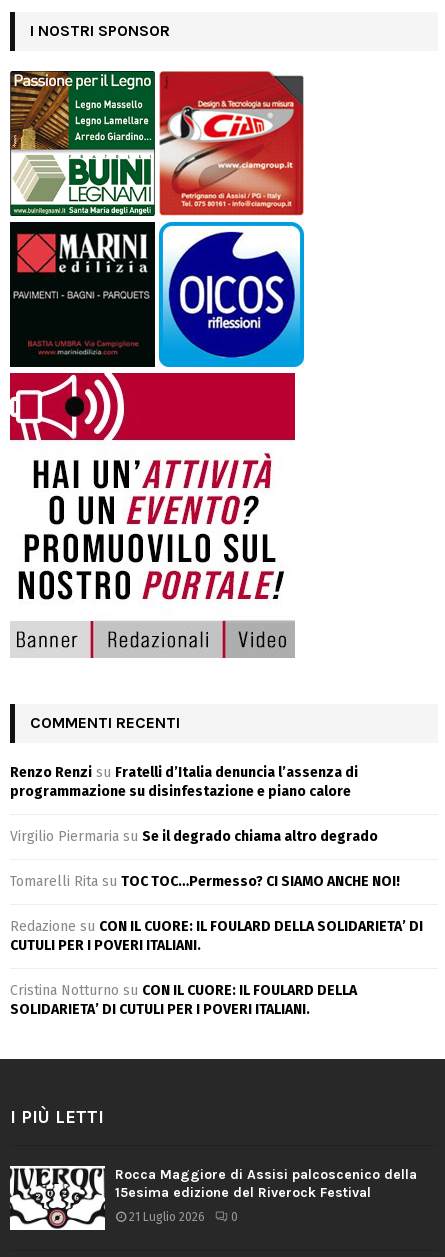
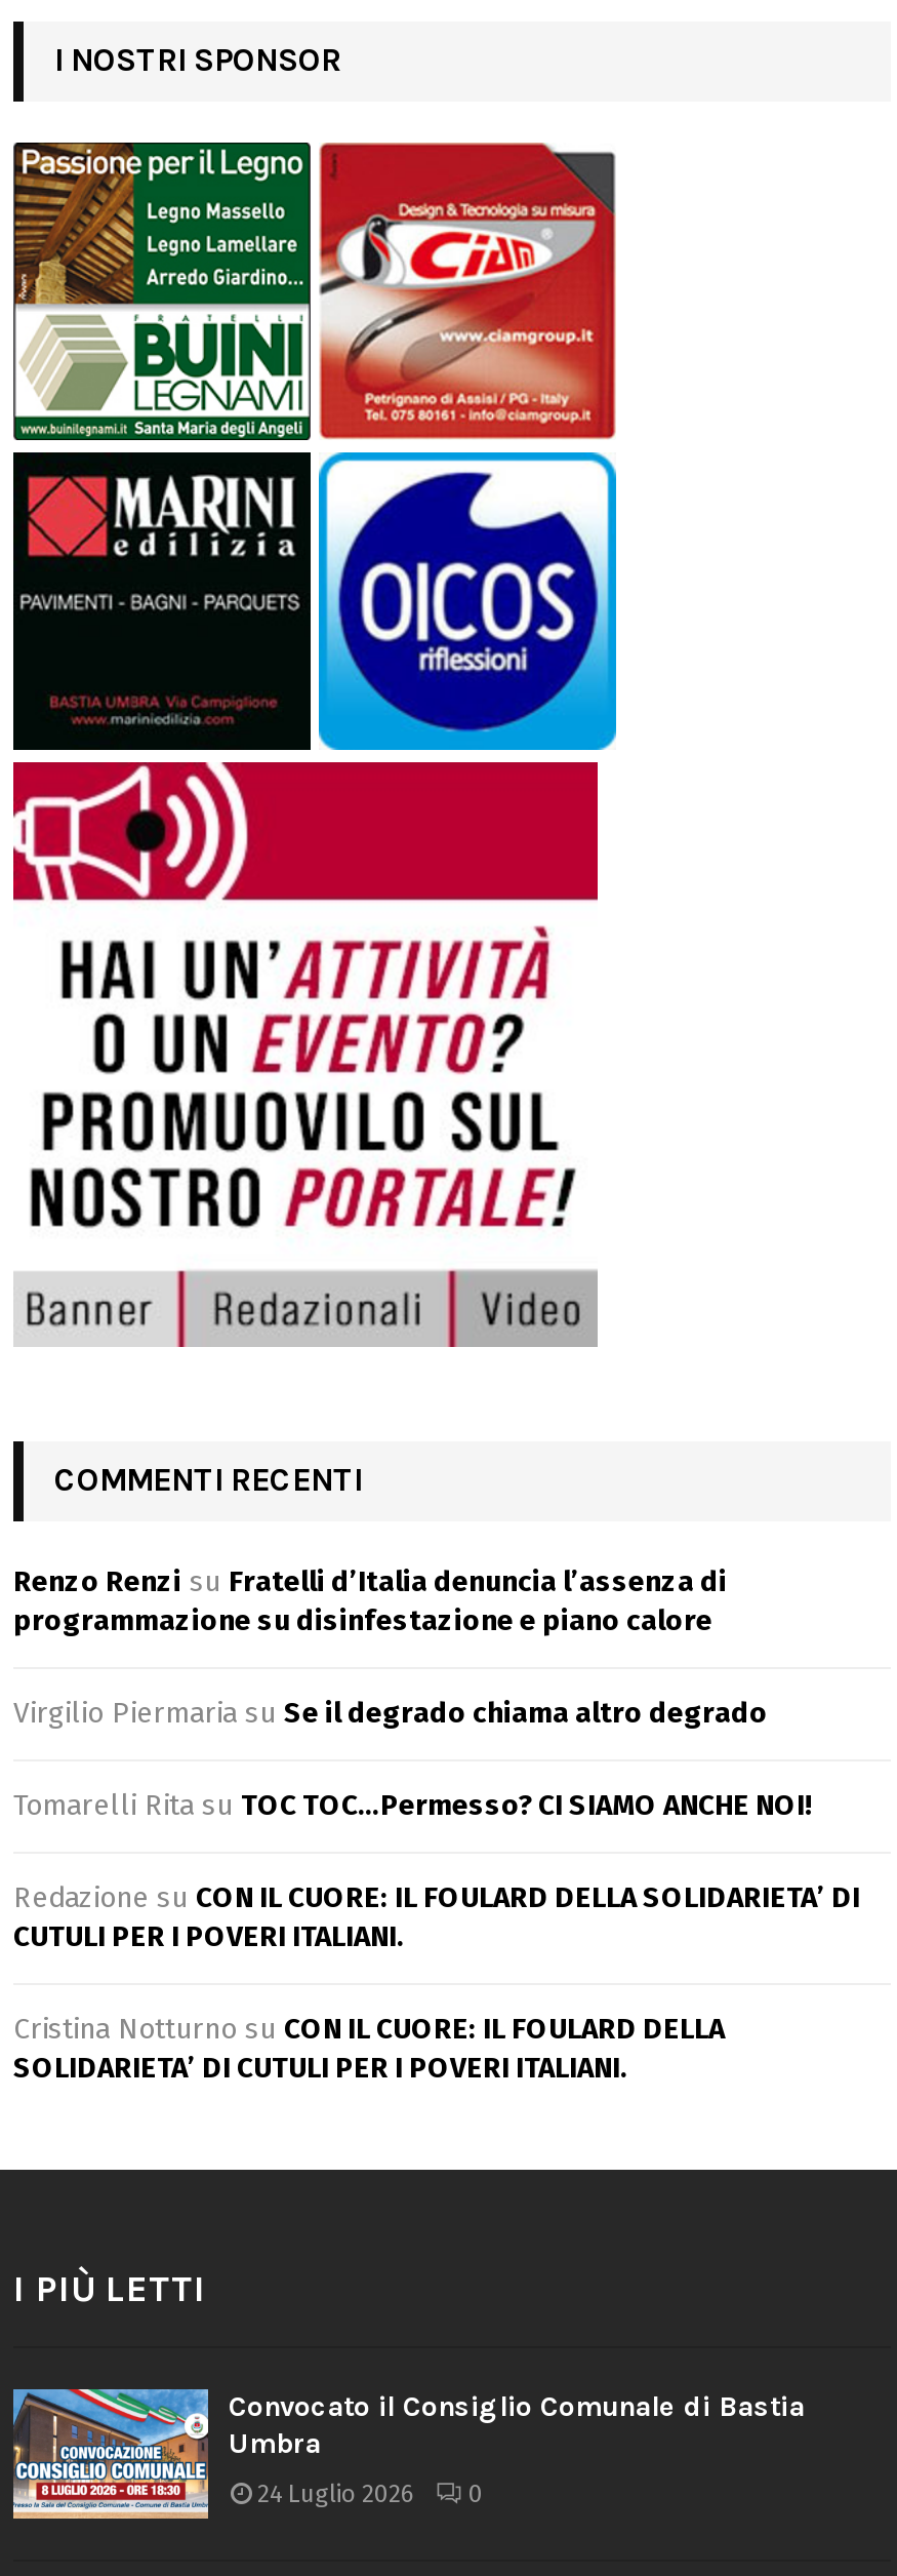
- [image]
- Rocca Maggiore di Assisi palcoscenico della
- 15esima edizione del Riverock Festival
+ [image]
+ Convocato il Consiglio Comunale di Bastia
+ Umbra

- 21 Luglio 2026 0
+ 24 Luglio 2026 0
